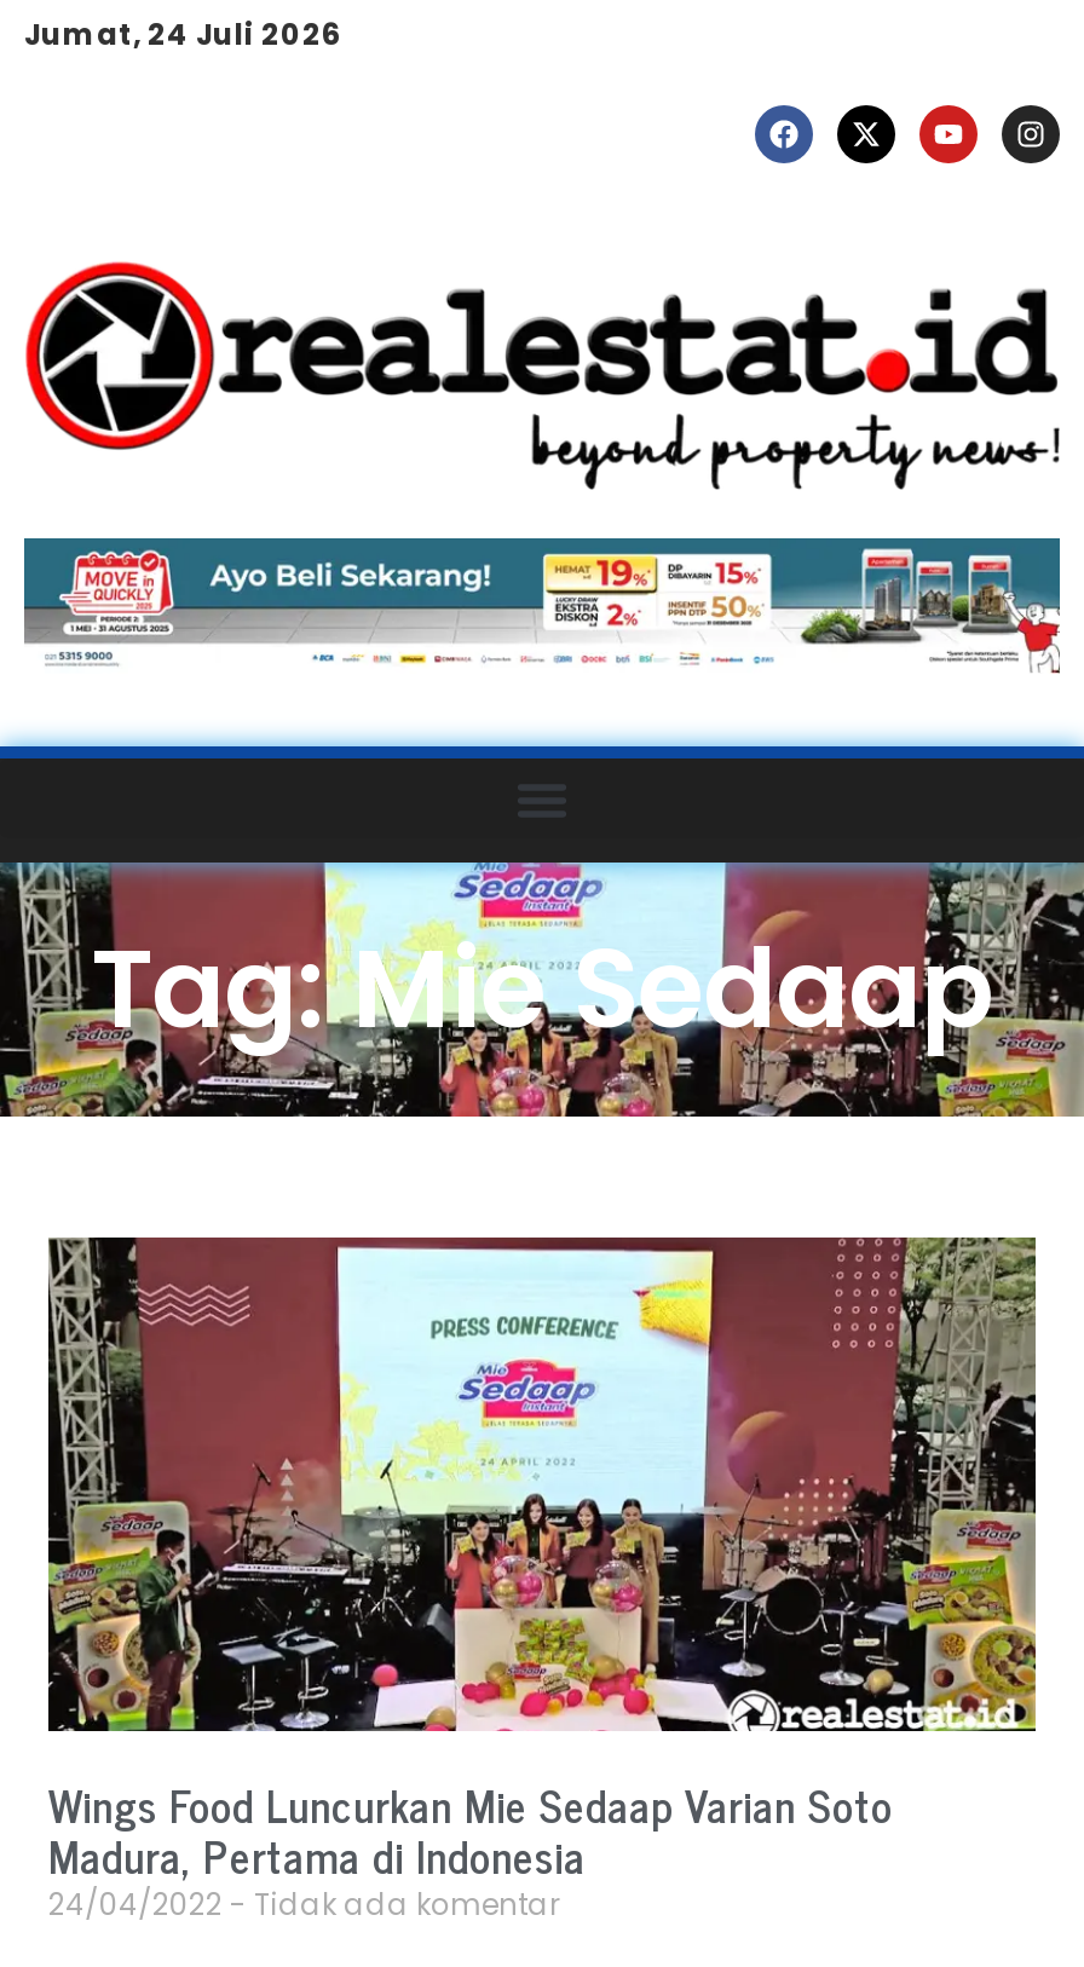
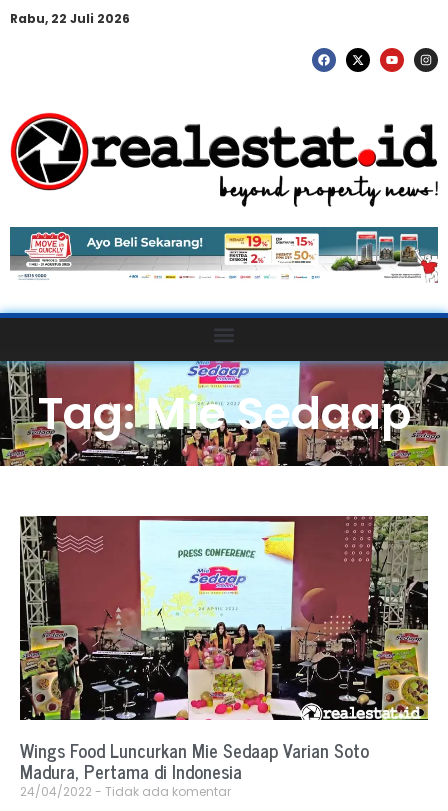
- Jumat, 24 Juli 2026
+ Rabu, 22 Juli 2026
